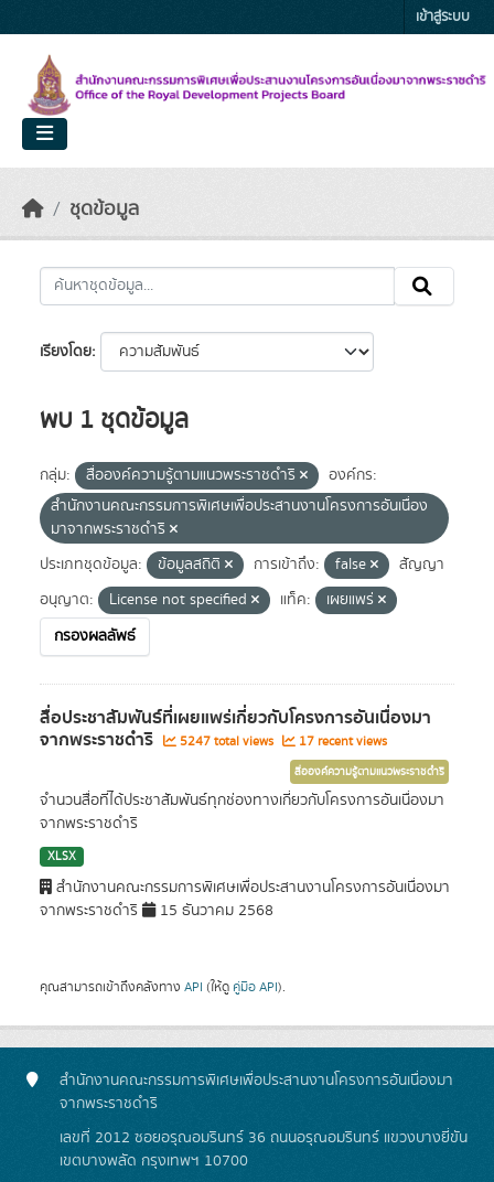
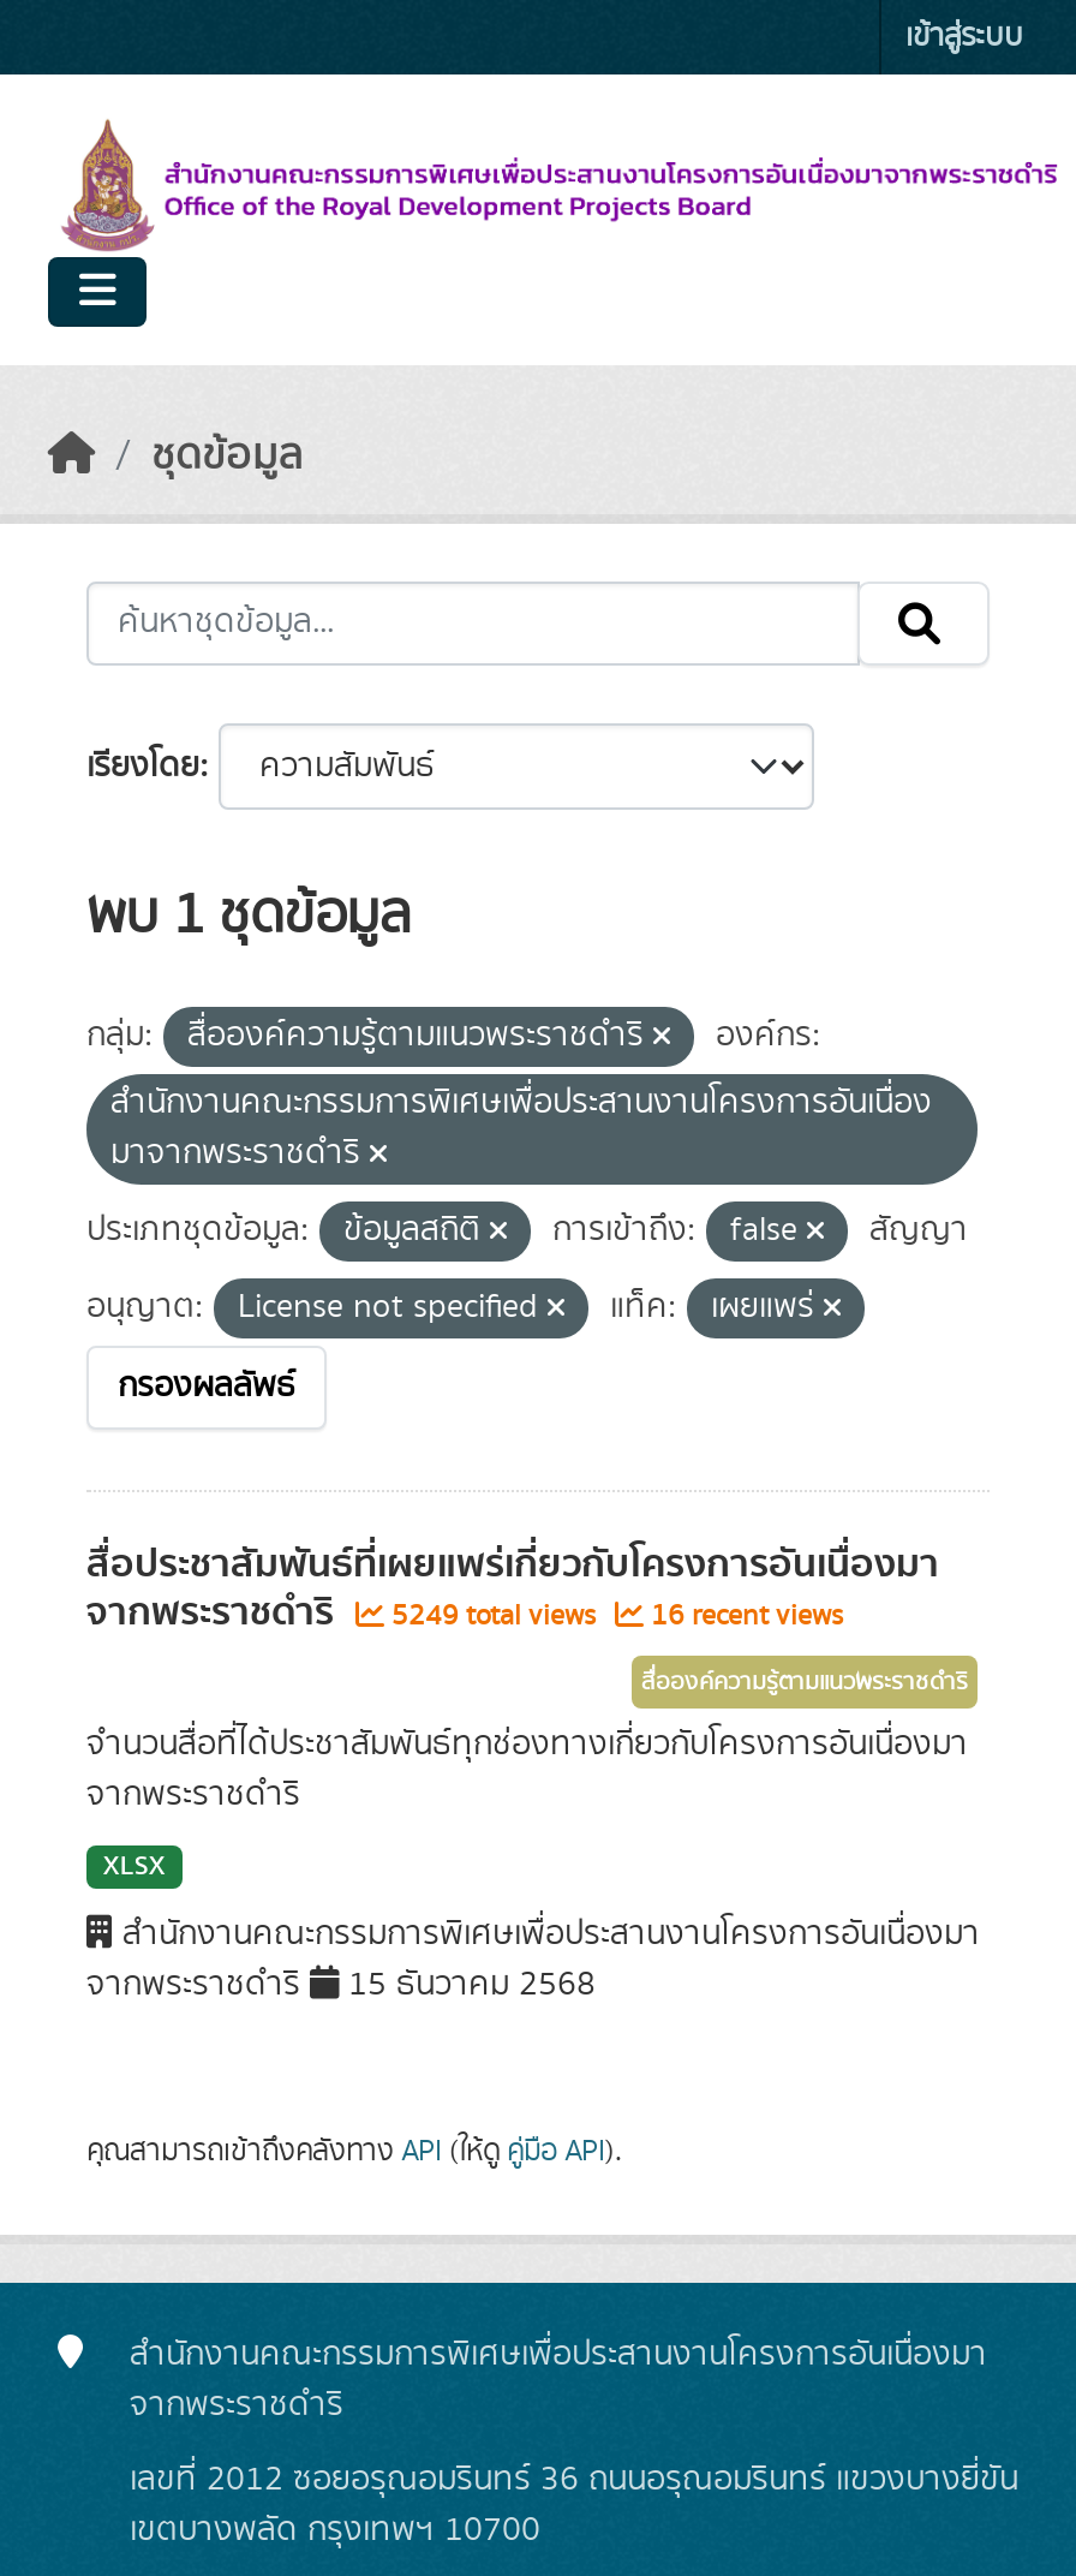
- 5247 total views
+ 5249 total views

- 17 recent views
+ 16 recent views
